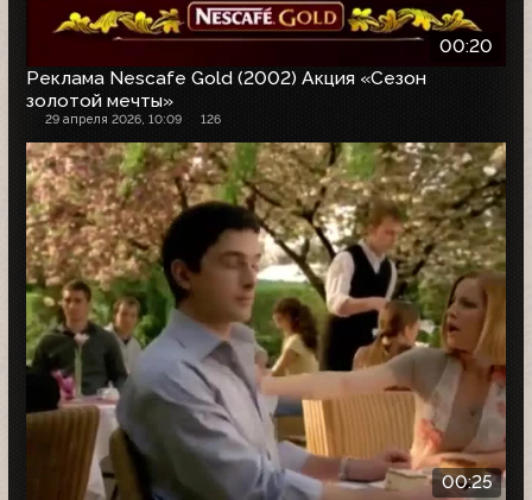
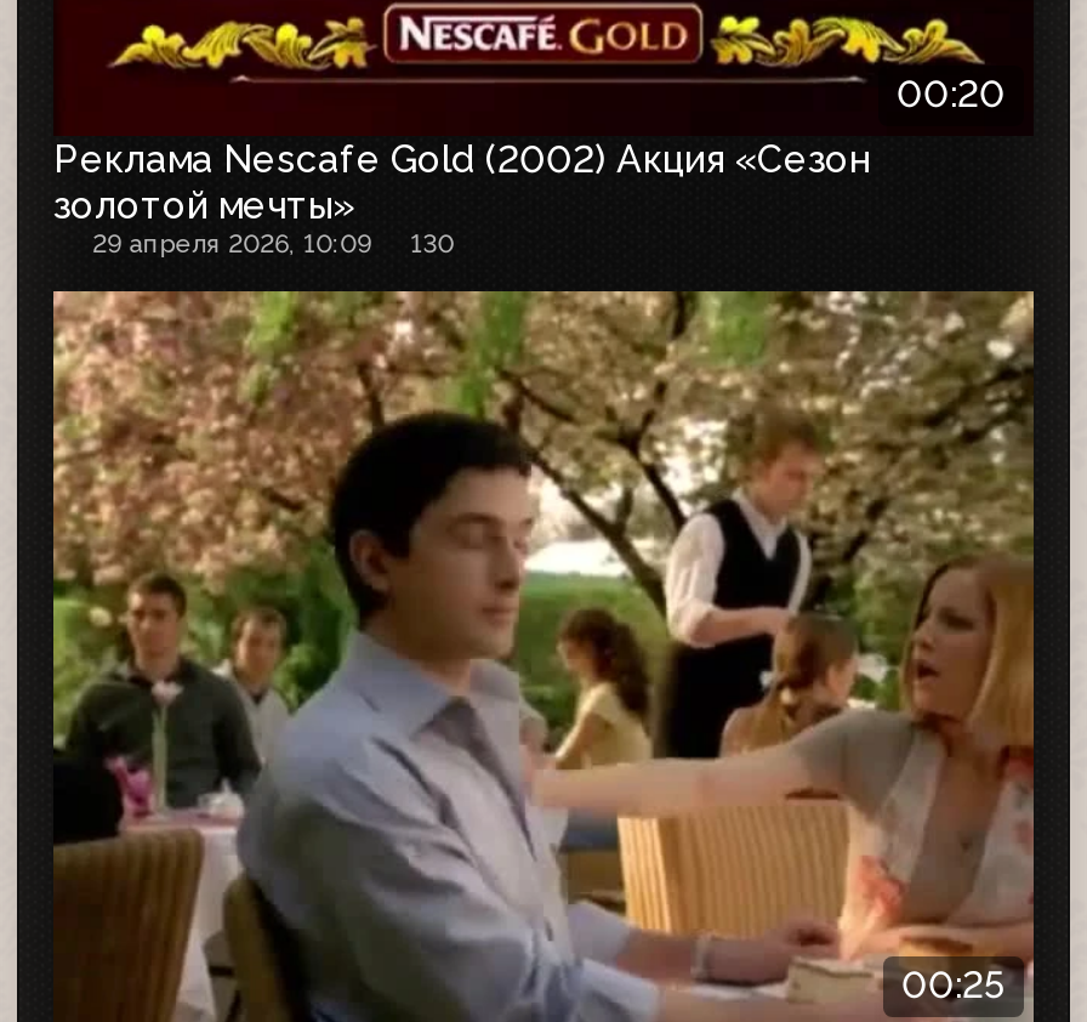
- 29 апреля 2026, 10:09 126
+ 29 апреля 2026, 10:09 130
